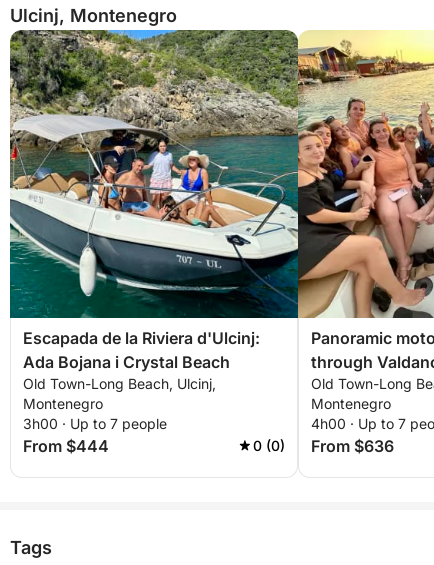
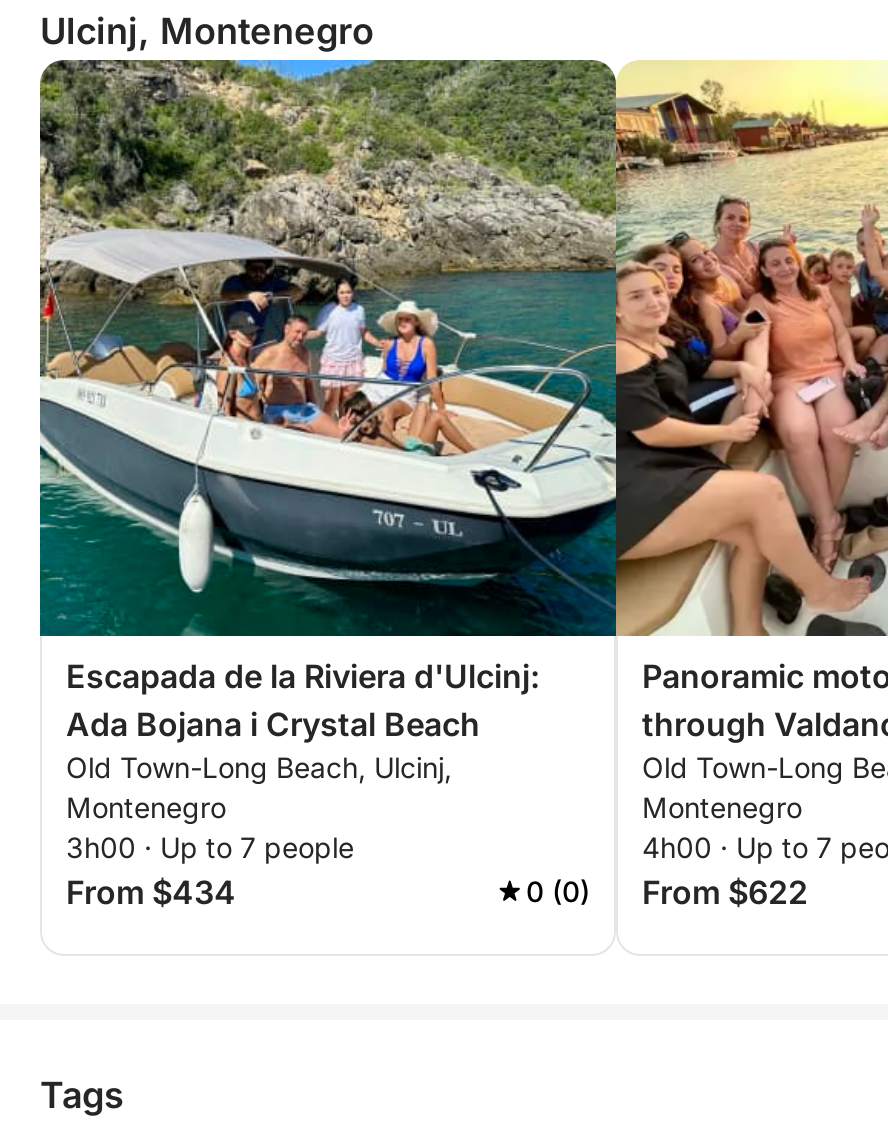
- From $444
+ From $434

- 0 (0) From $636
+ 0 (0) From $622
